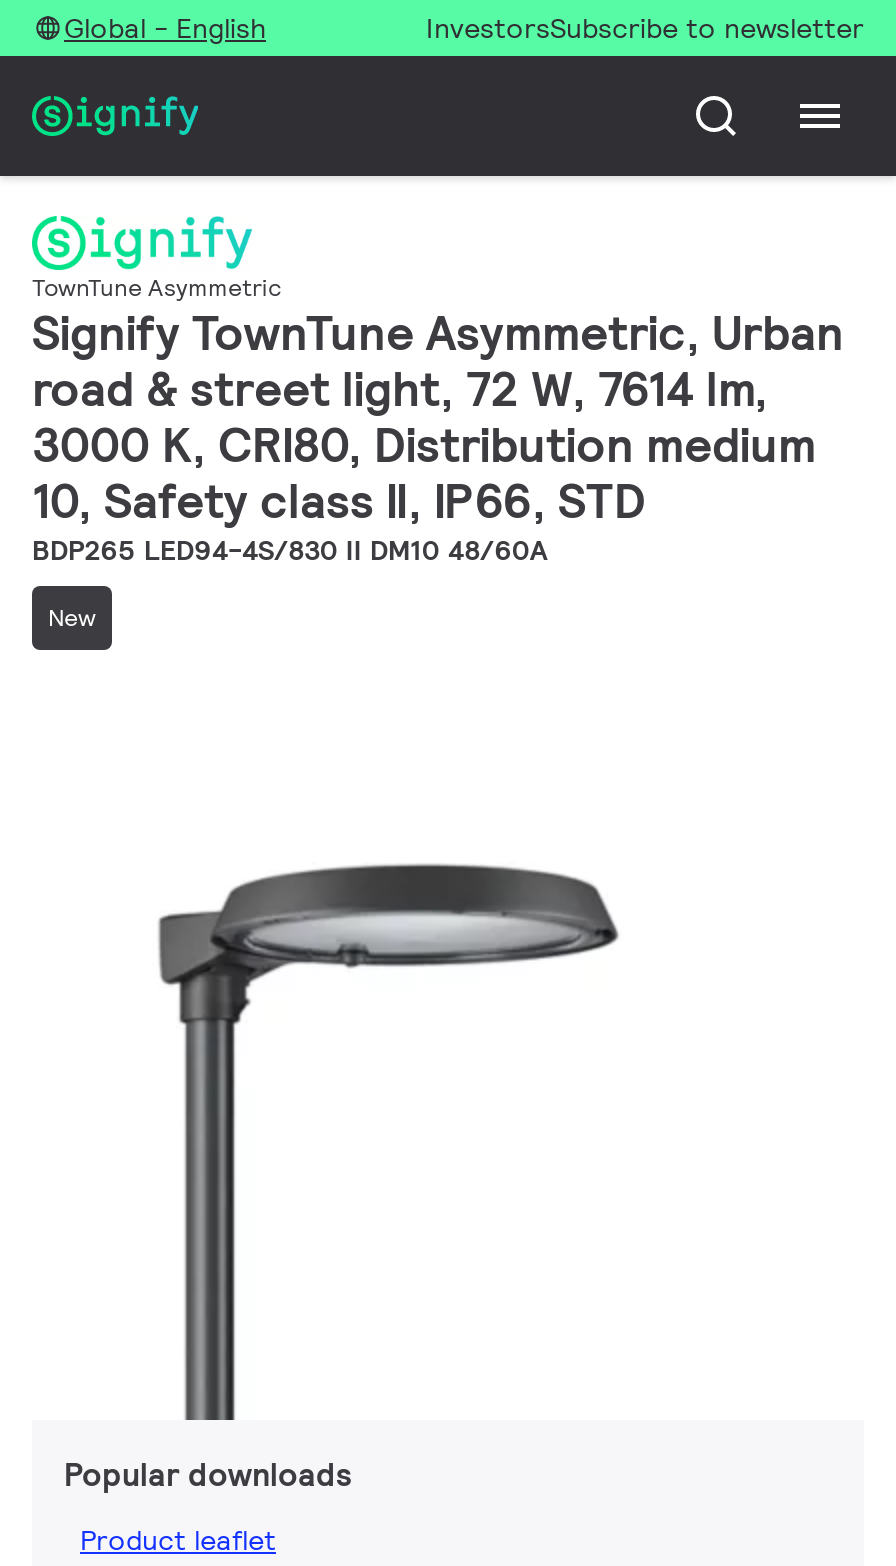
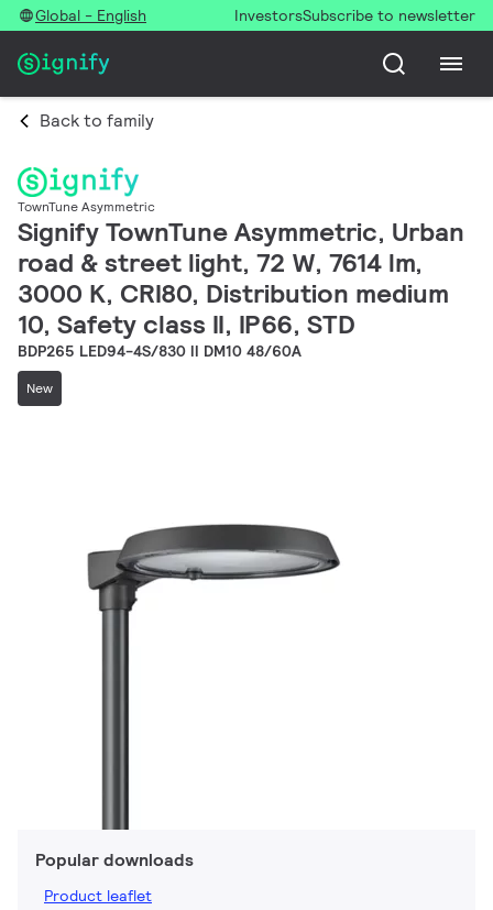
+ Back to family
